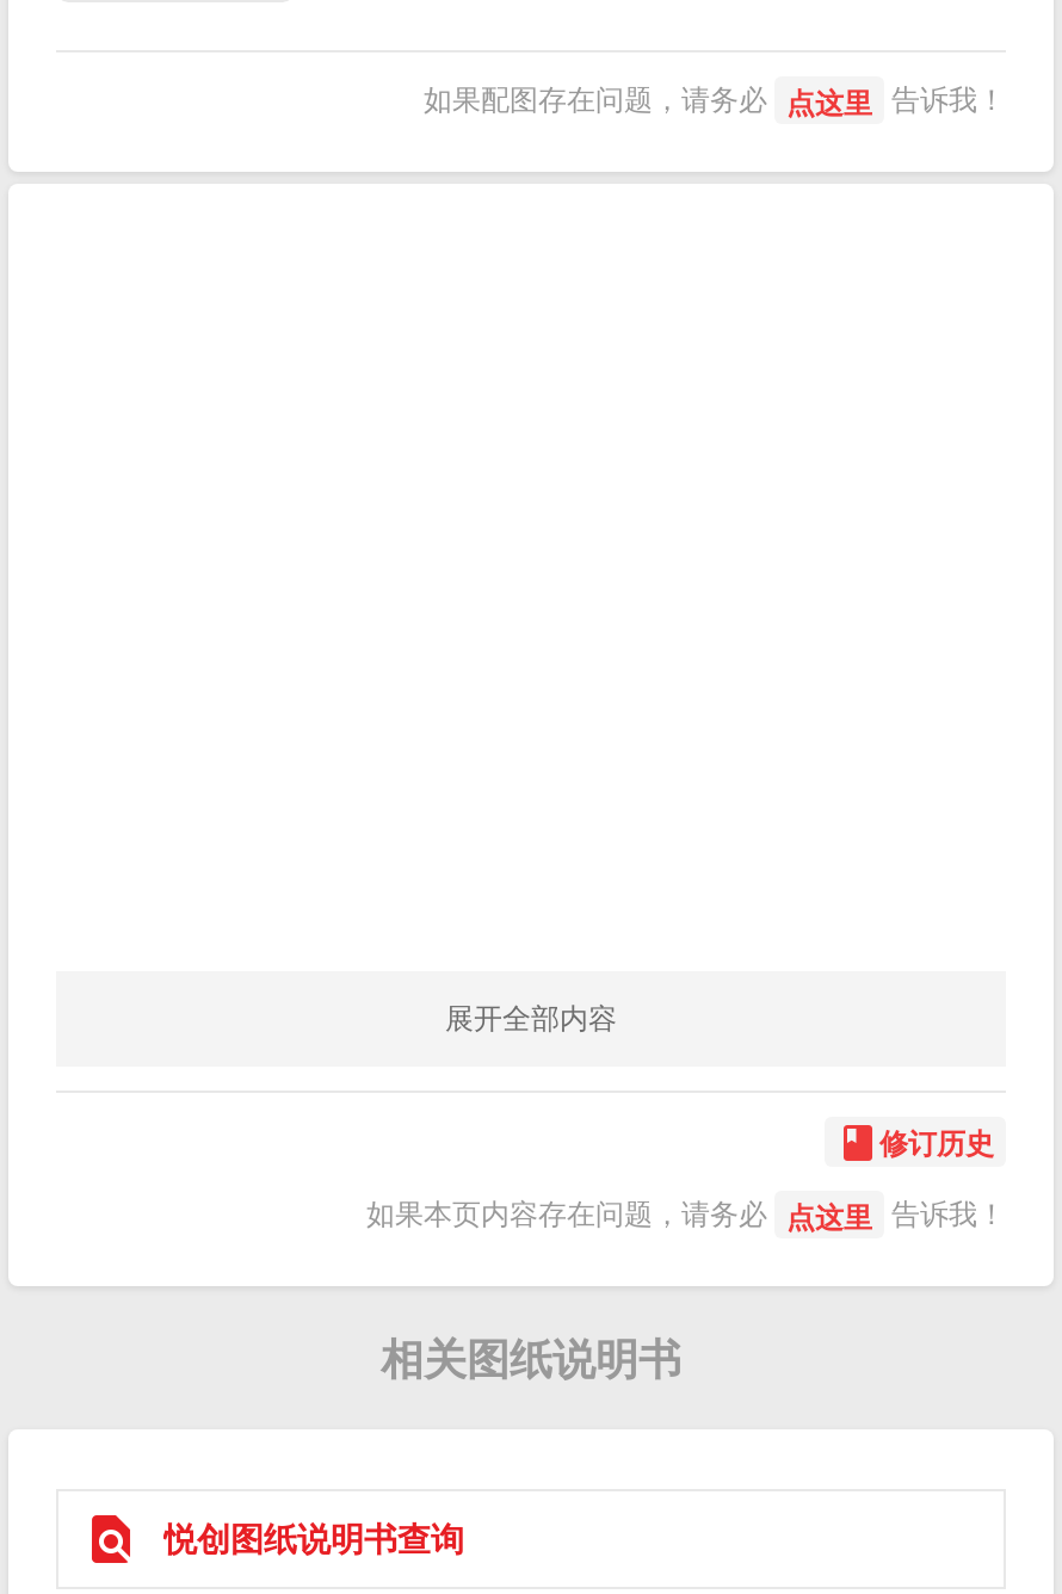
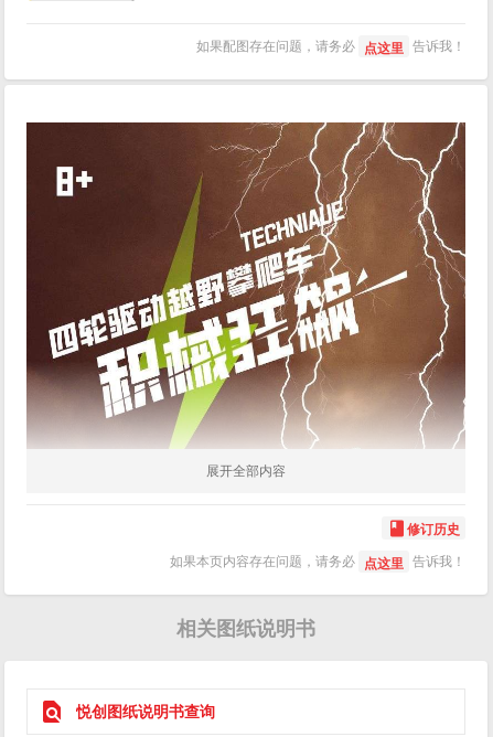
+ [image]
